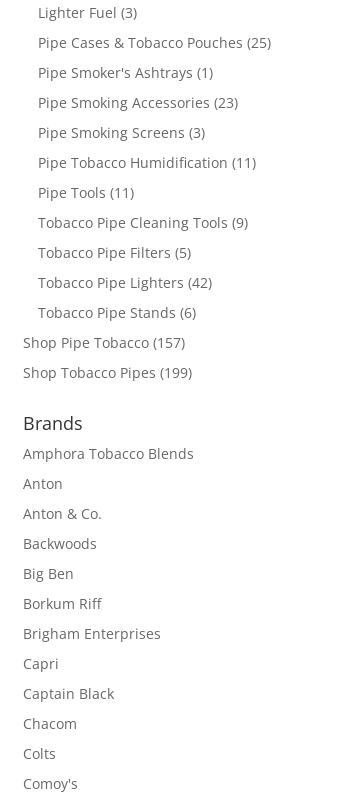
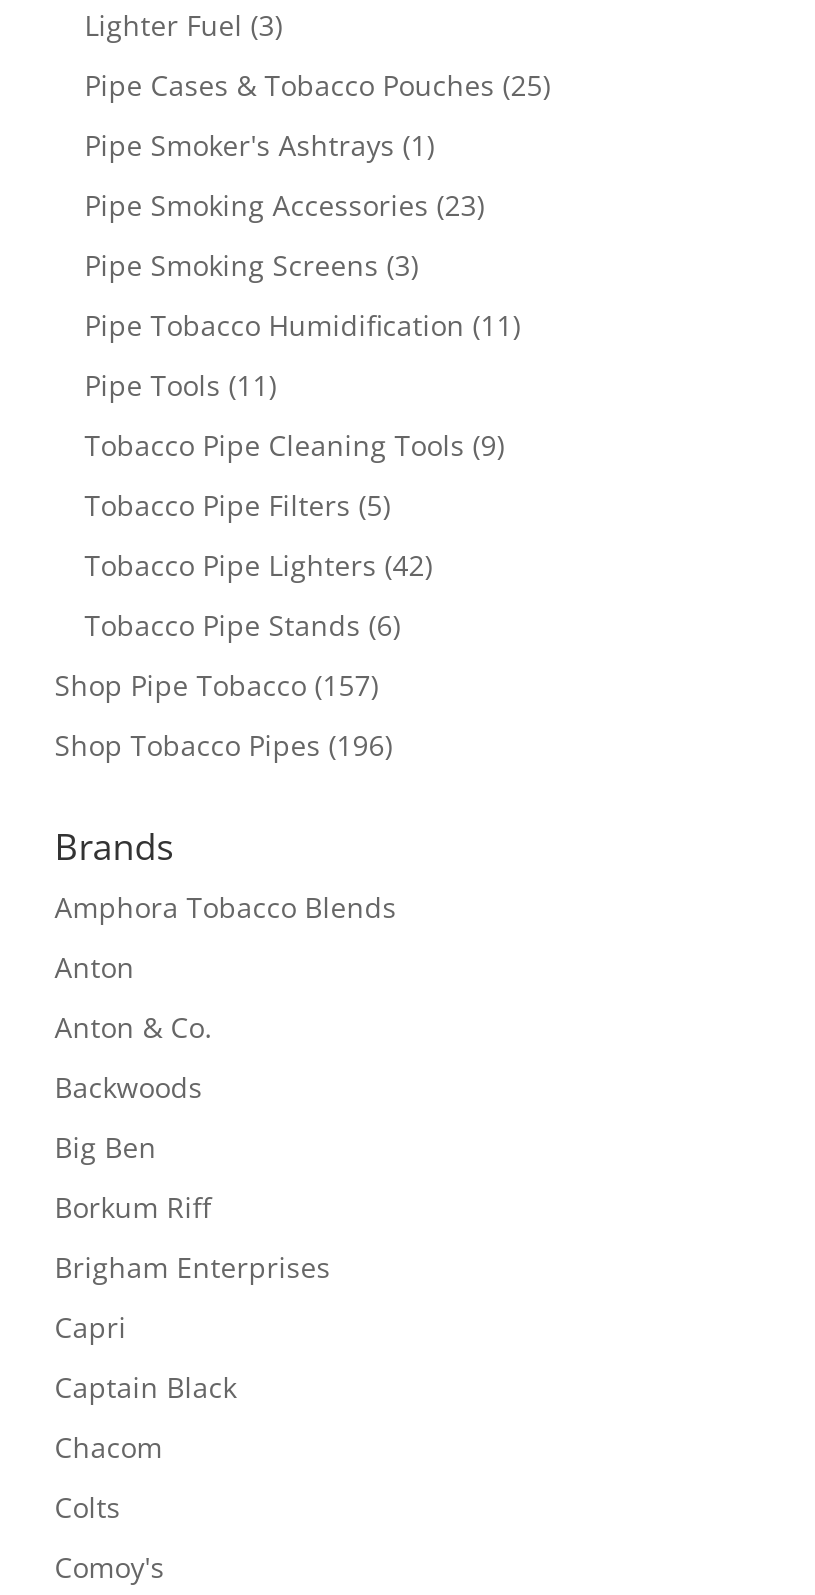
- Shop Tobacco Pipes (199)
+ Shop Tobacco Pipes (196)
